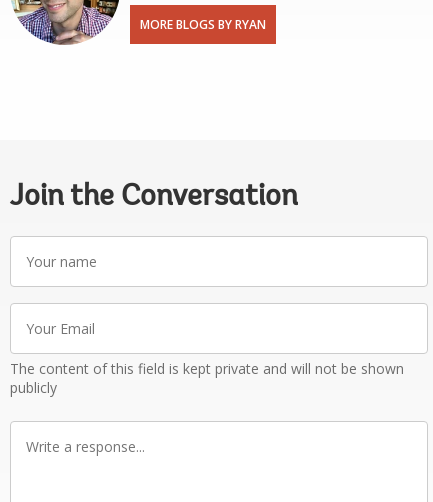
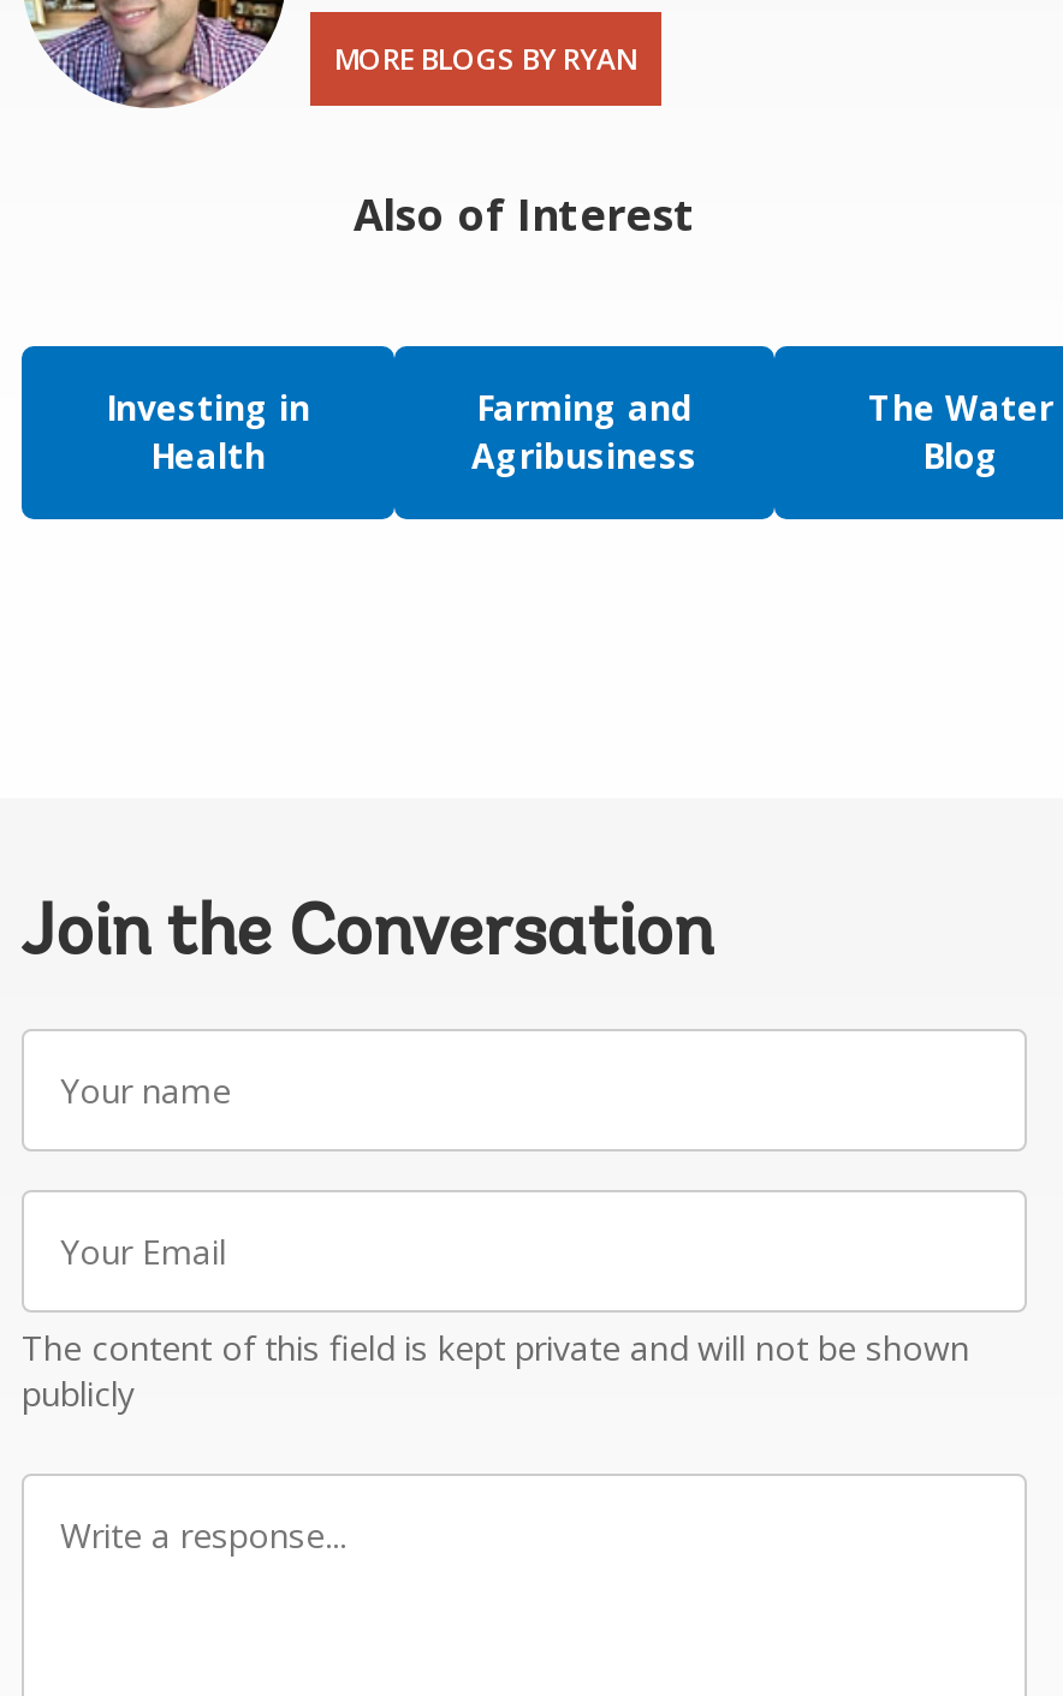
+ [image]
+ Also of Interest
+ Investing in
+ Health

+ Farming and
+ Agribusiness

+ The Water
+ Blog
